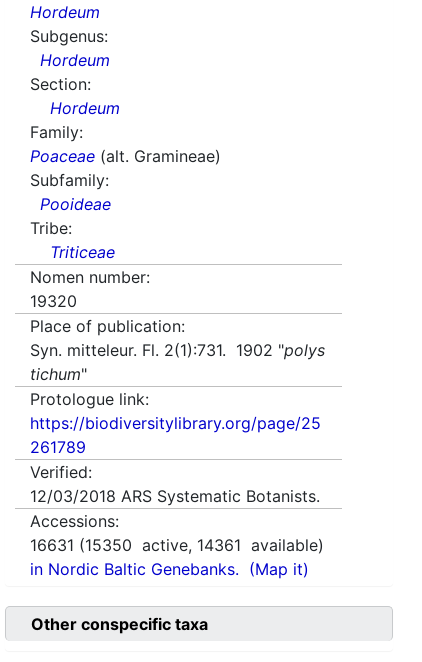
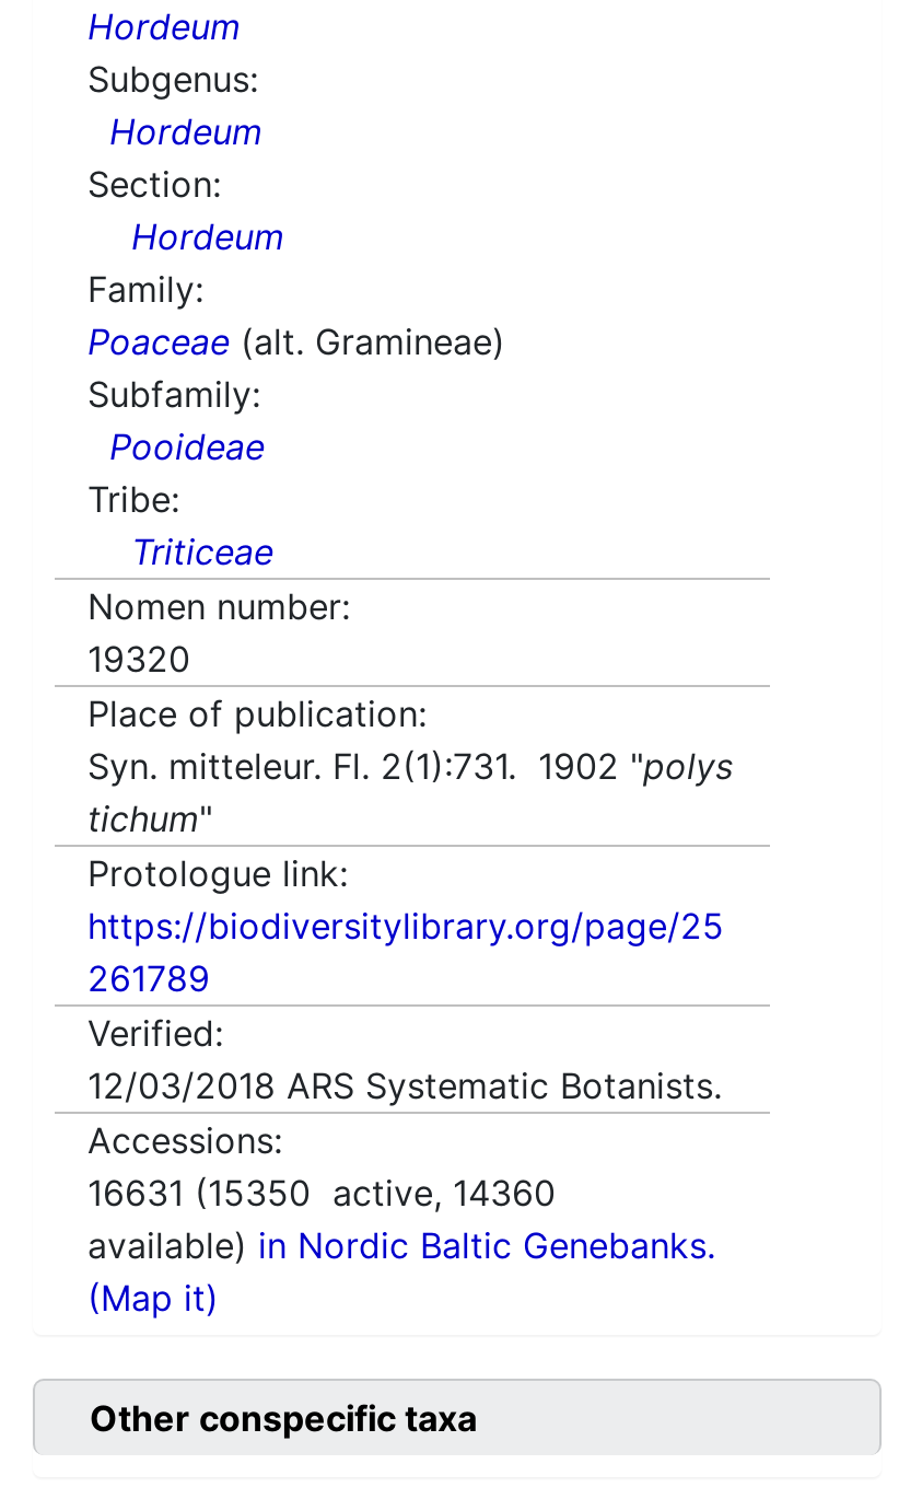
- 16631 (15350 active, 14361 available)
- in Nordic Baltic Genebanks. (Map it)
+ 16631 (15350 active, 14360
+ available) in Nordic Baltic Genebanks.
+ (Map it)
